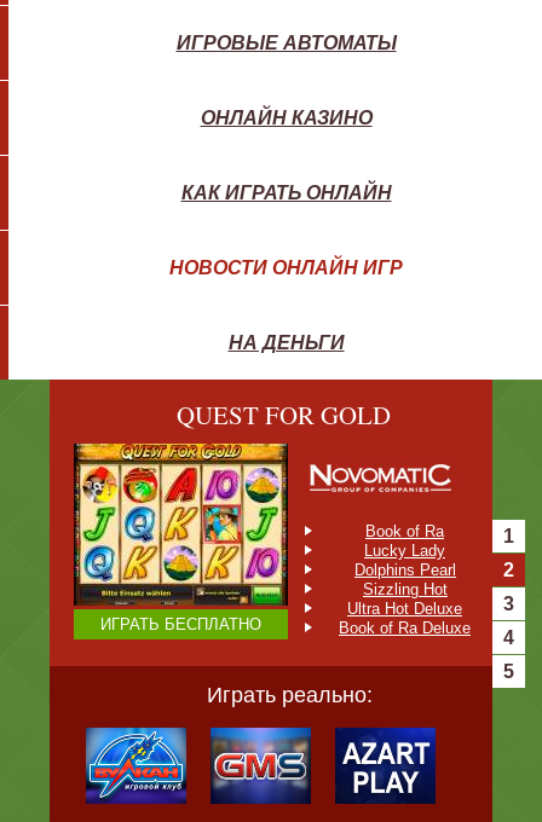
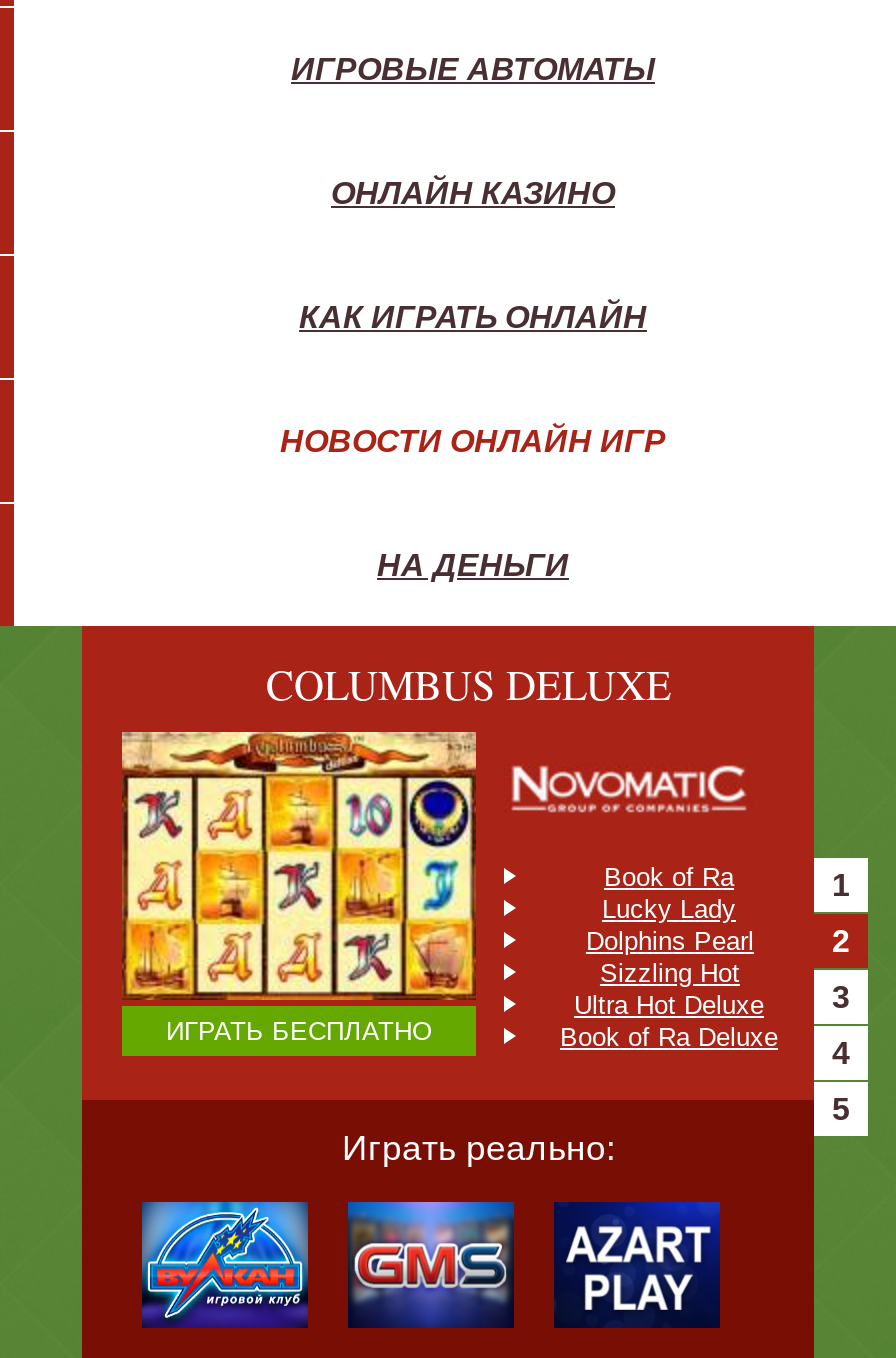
- QUEST FOR GOLD
+ COLUMBUS DELUXE

- [image]
+ [image]
